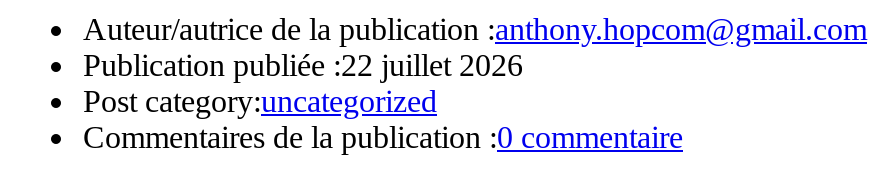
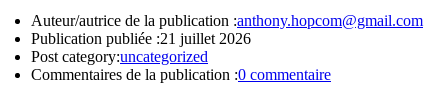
- Publication publiée : 22 juillet 2026
+ Publication publiée : 21 juillet 2026
